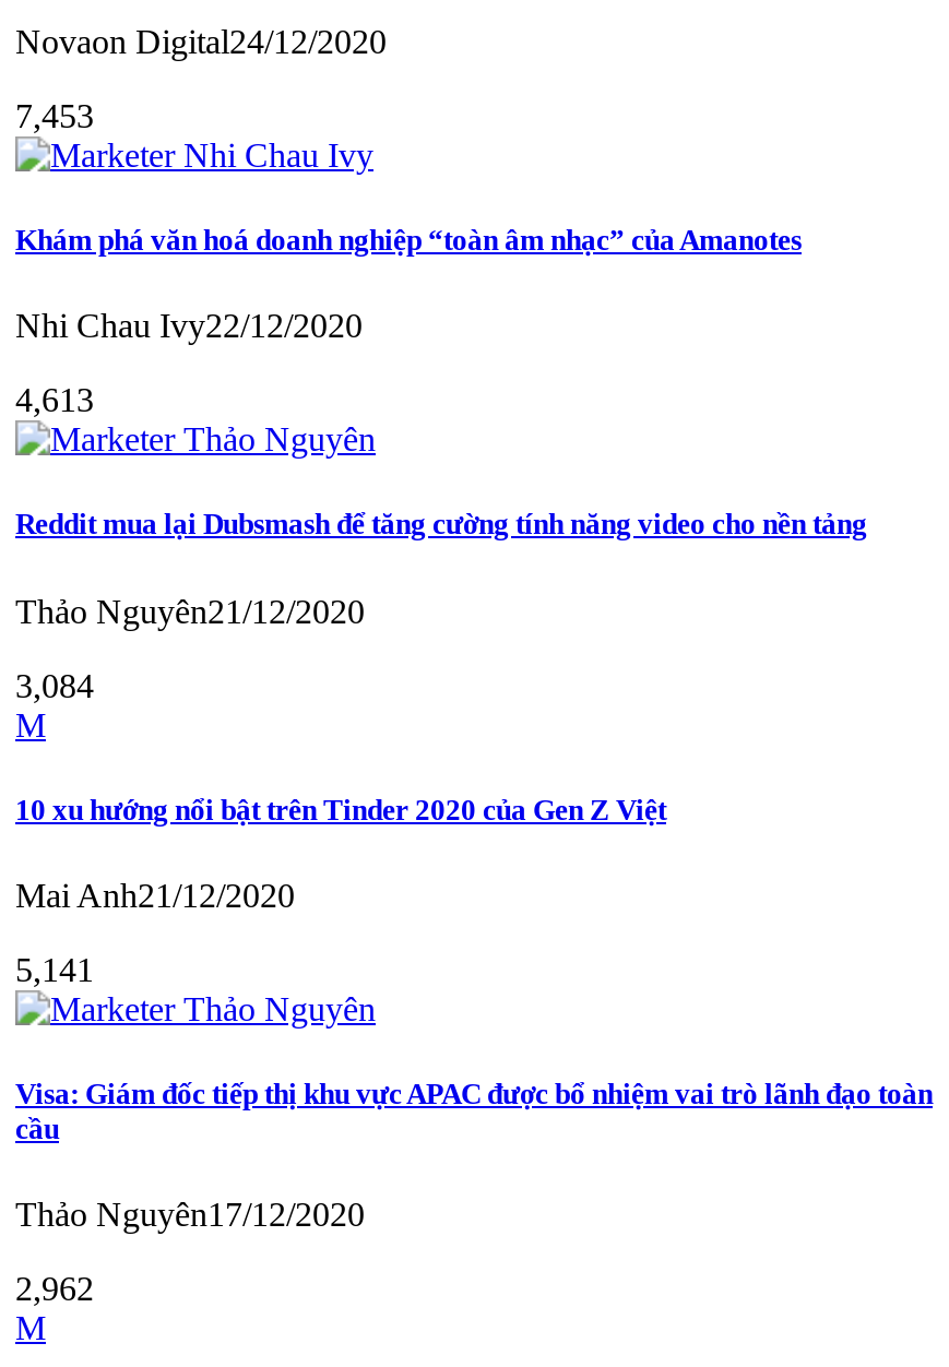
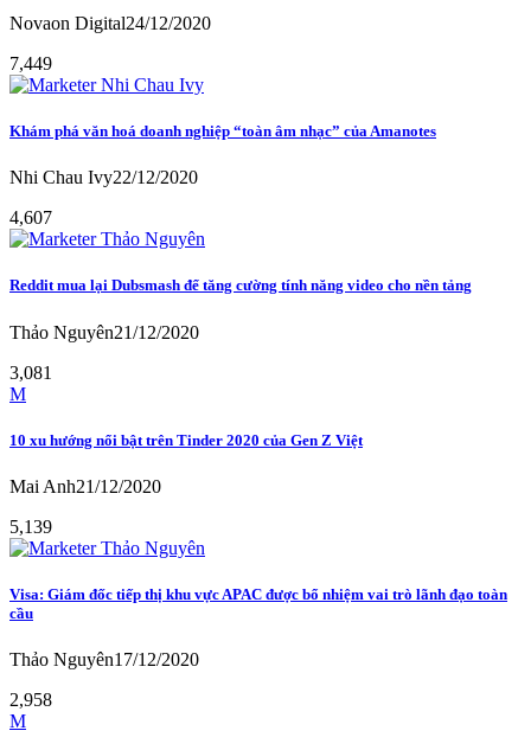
- 7,453
+ 7,449

- 4,613
+ 4,607

- 3,084
+ 3,081

- 5,141
+ 5,139

- 2,962
+ 2,958
